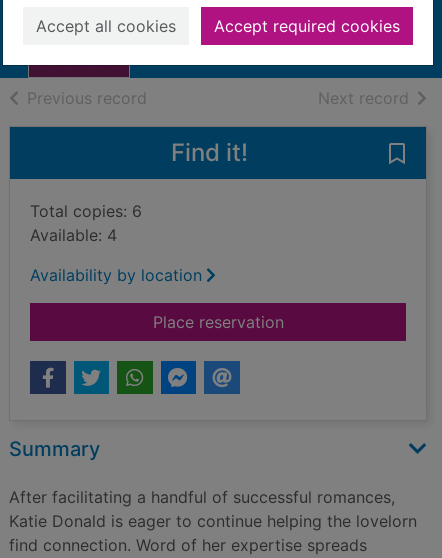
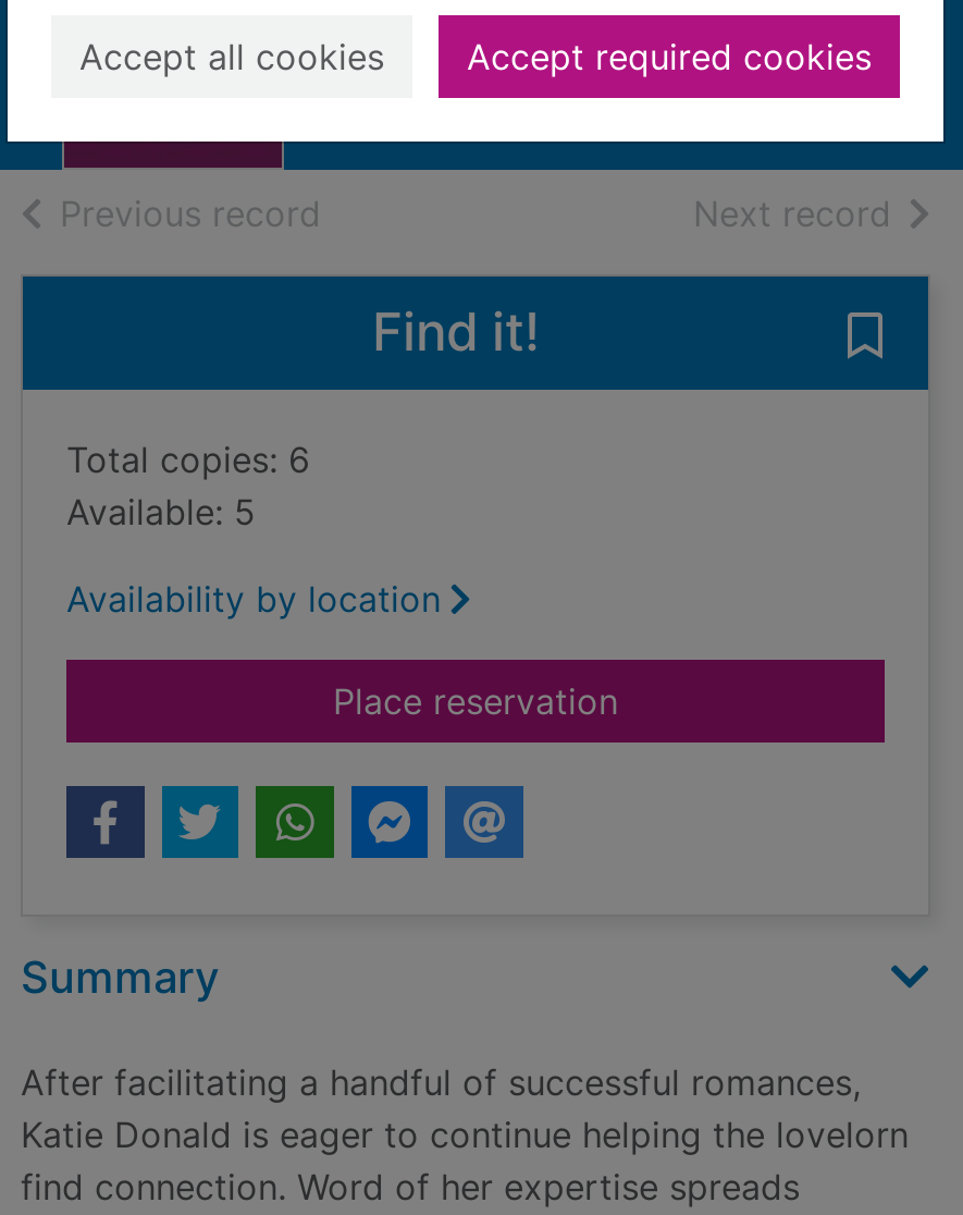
- Available: 4
+ Available: 5
